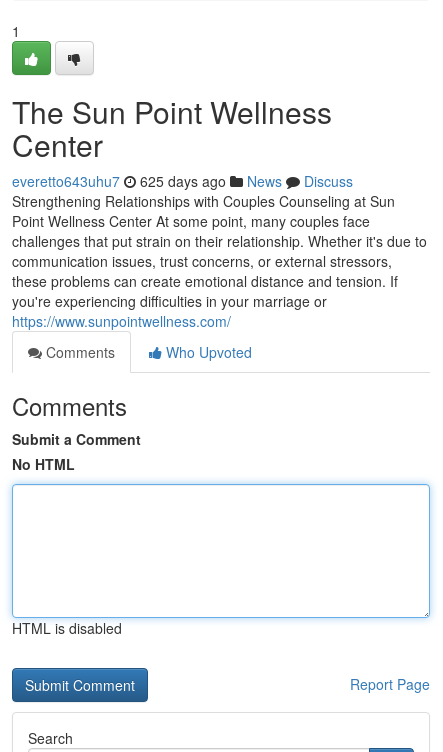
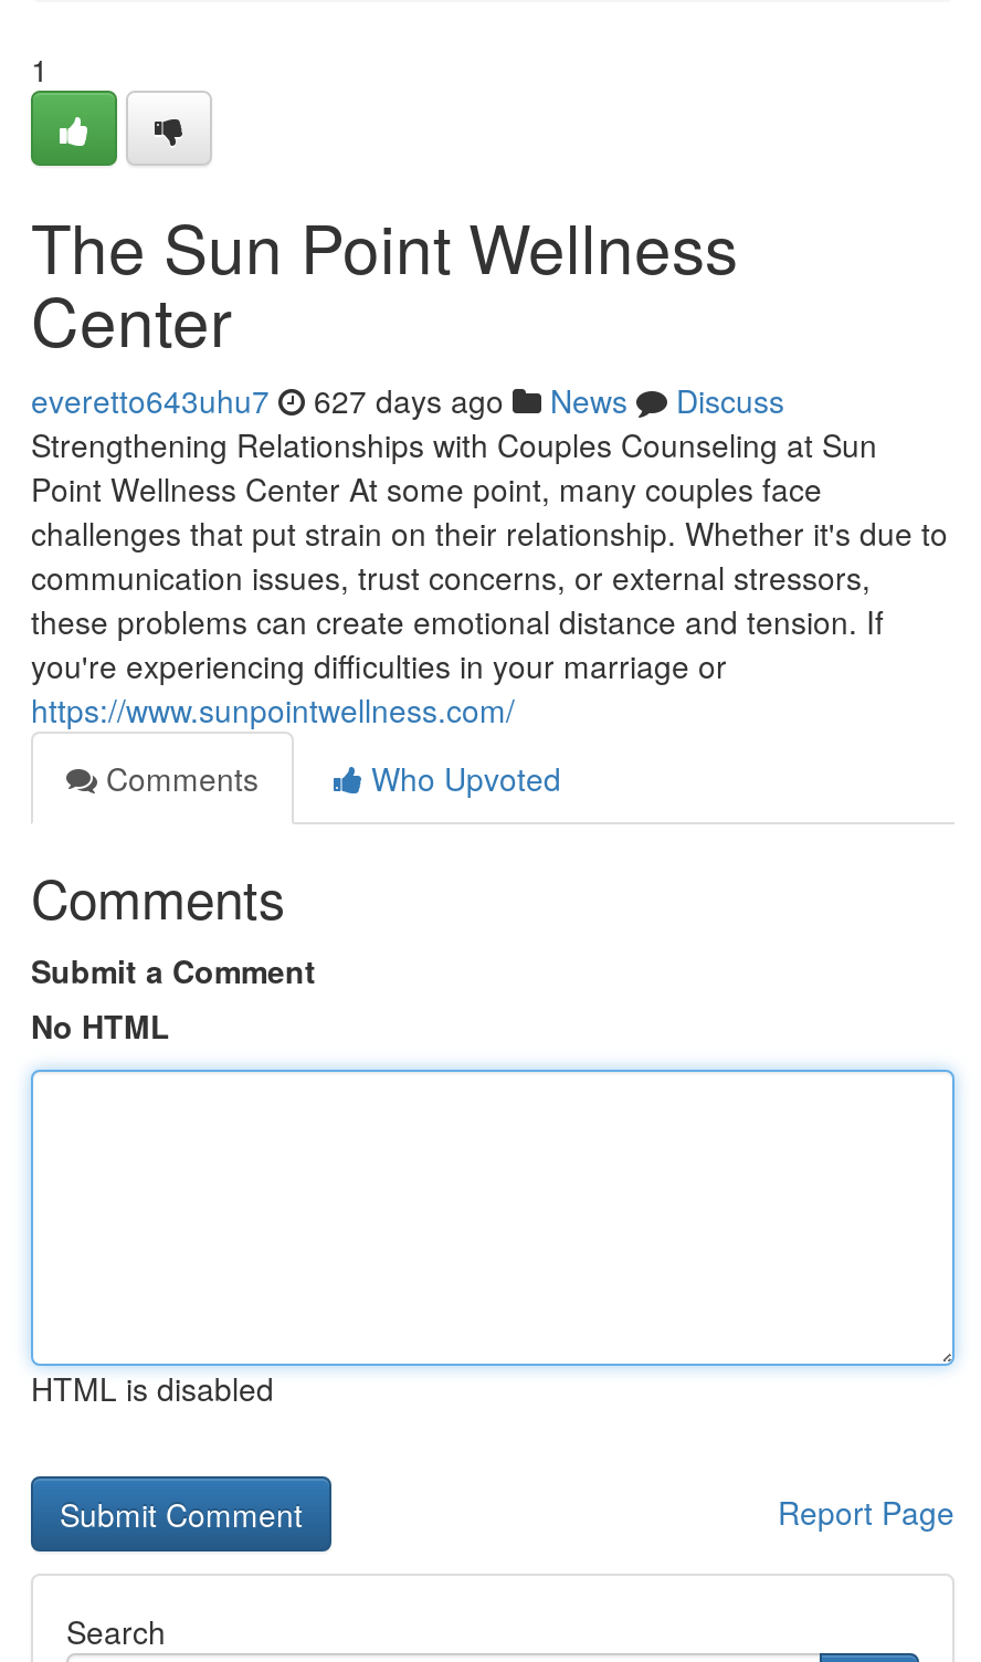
- everetto643uhu7 625 days ago News Discuss
+ everetto643uhu7 627 days ago News Discuss
